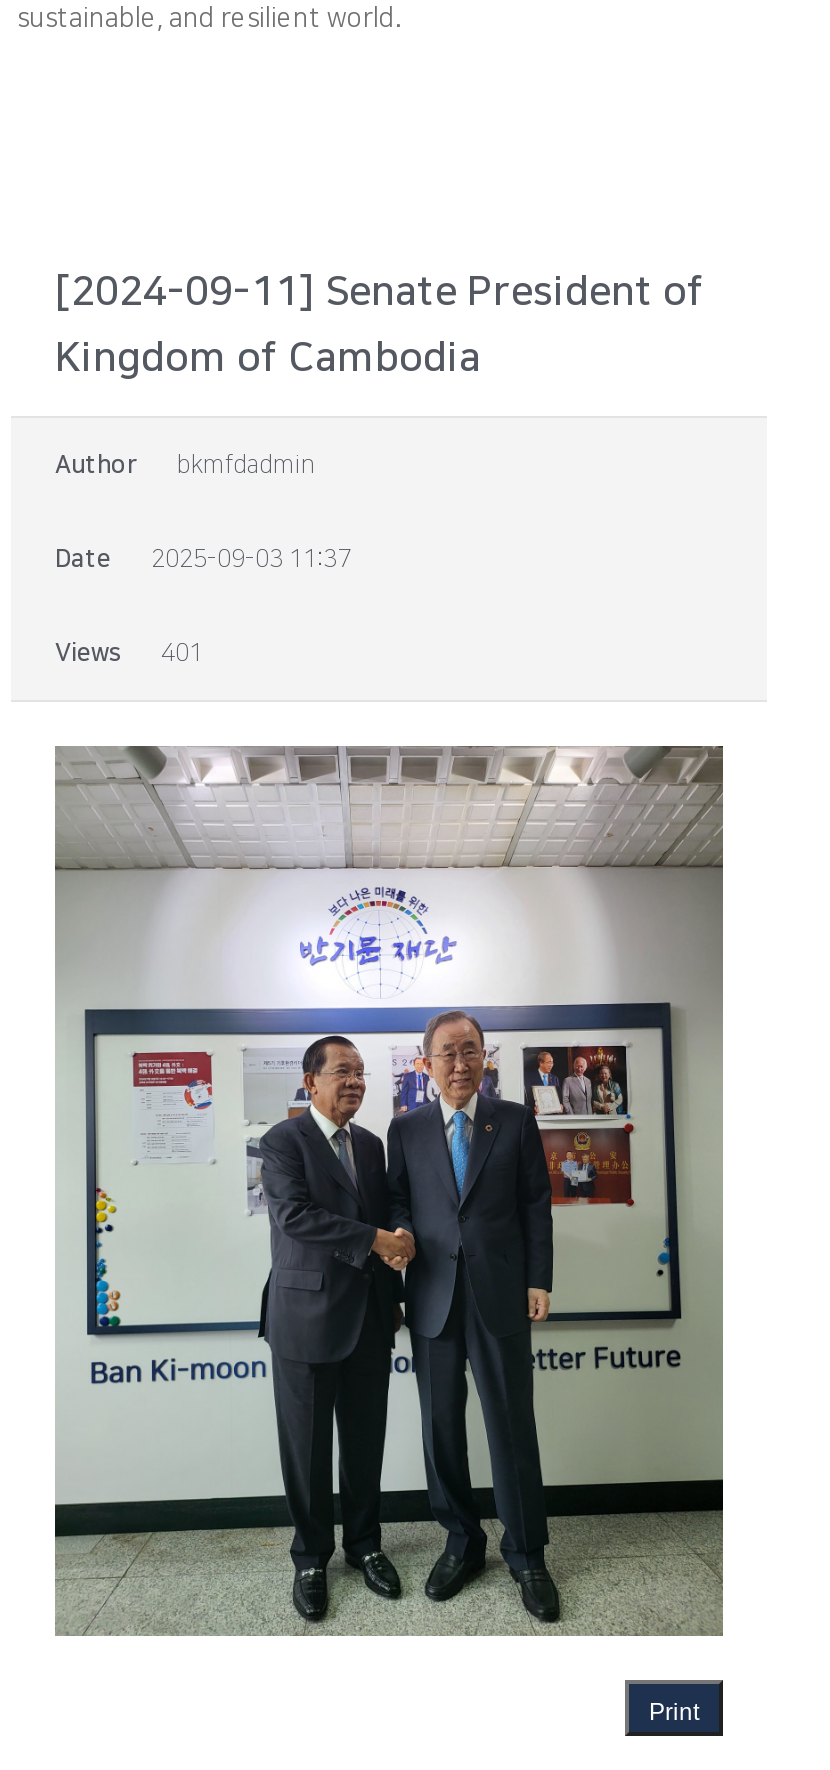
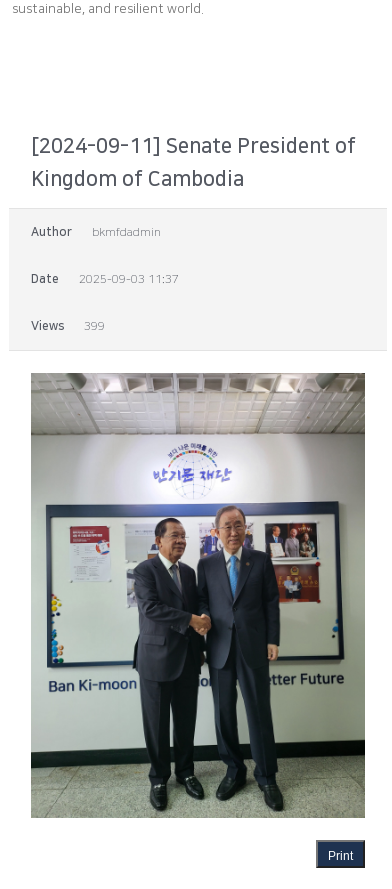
- Views 401
+ Views 399
